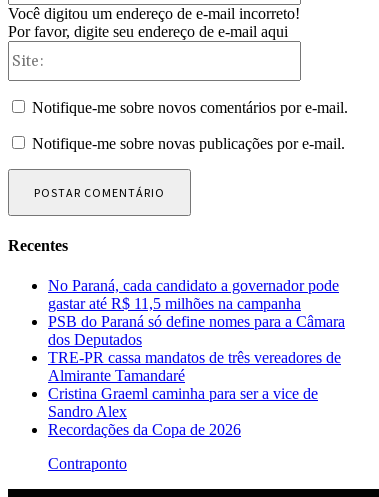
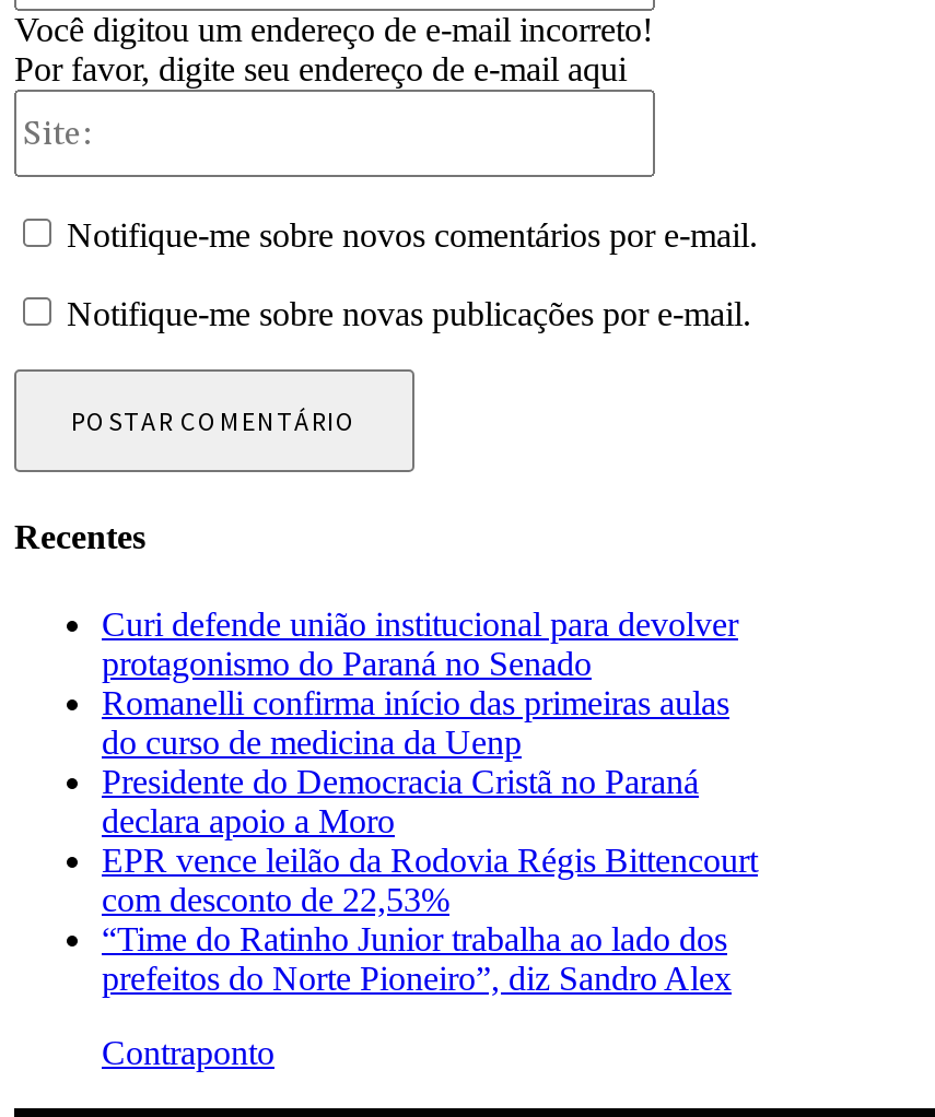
- No Paraná, cada candidato a governador pode
- gastar até R$ 11,5 milhões na campanha
- PSB do Paraná só define nomes para a Câmara
- dos Deputados
- TRE-PR cassa mandatos de três vereadores de
- Almirante Tamandaré
- Cristina Graeml caminha para ser a vice de
- Sandro Alex
- Recordações da Copa de 2026
+ Curi defende união institucional para devolver
+ protagonismo do Paraná no Senado
+ Romanelli confirma início das primeiras aulas
+ do curso de medicina da Uenp
+ Presidente do Democracia Cristã no Paraná
+ declara apoio a Moro
+ EPR vence leilão da Rodovia Régis Bittencourt
+ com desconto de 22,53%
+ “Time do Ratinho Junior trabalha ao lado dos
+ prefeitos do Norte Pioneiro”, diz Sandro Alex
